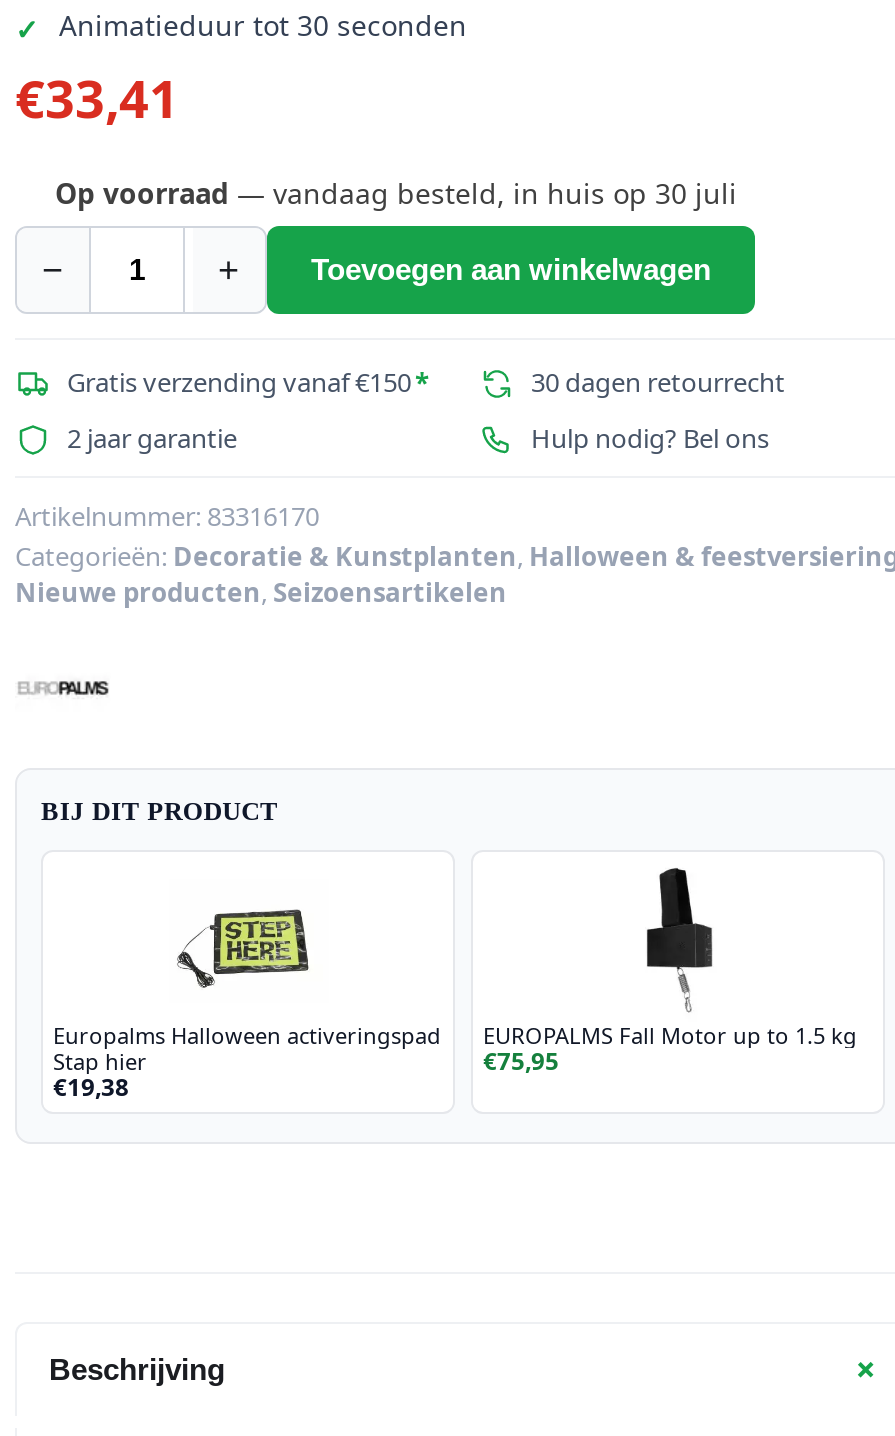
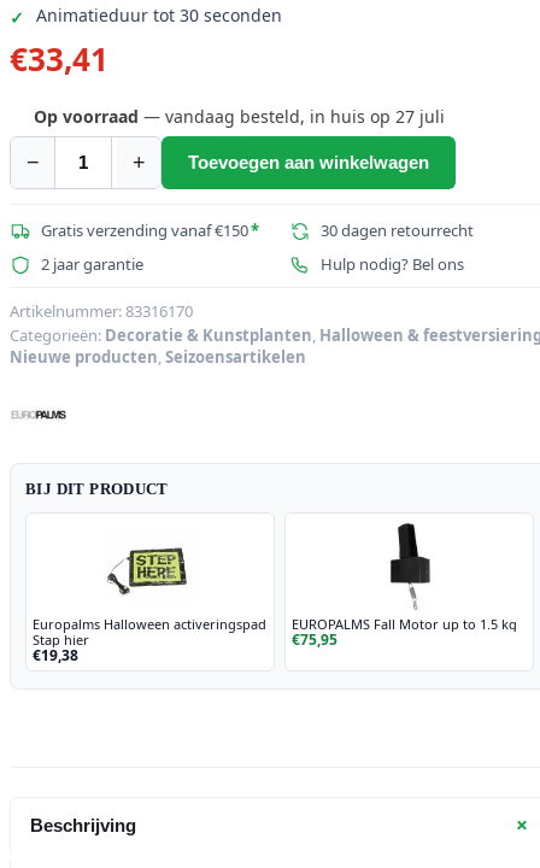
- Op voorraad — vandaag besteld, in huis op 30 juli
+ Op voorraad — vandaag besteld, in huis op 27 juli
